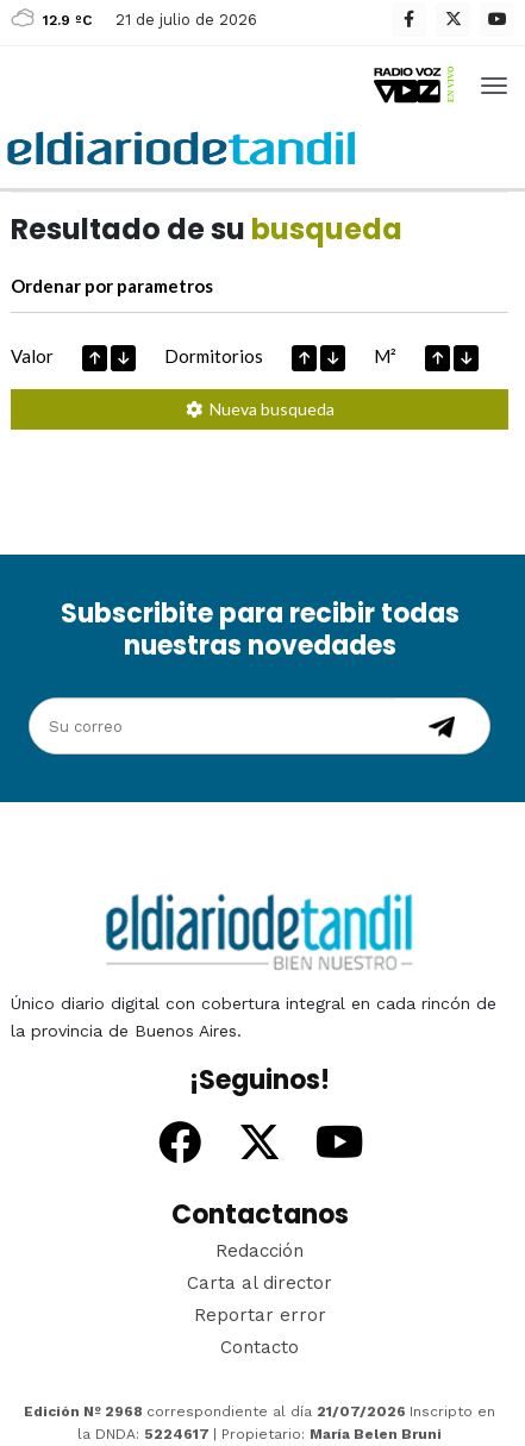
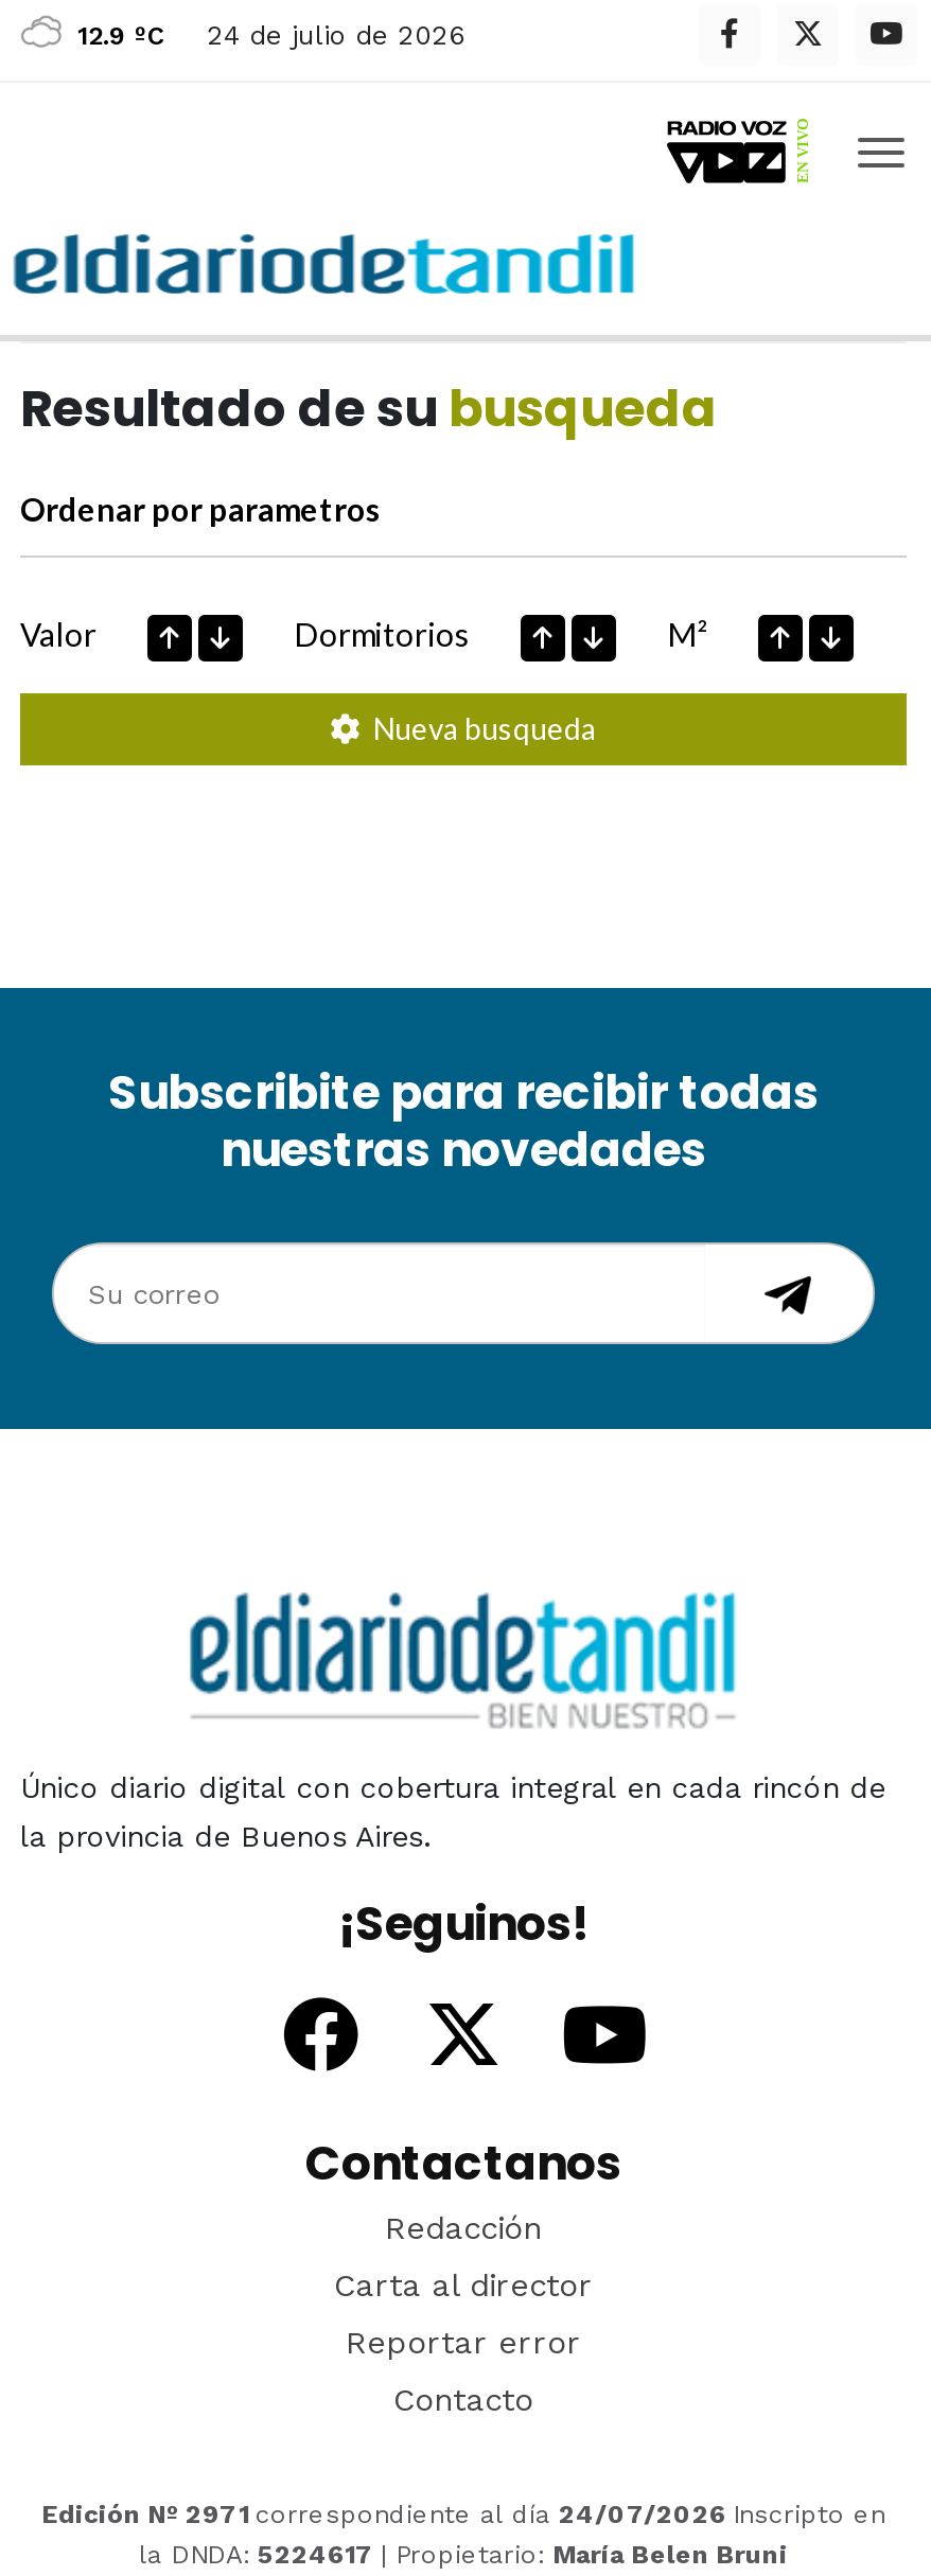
- 12.9 ºC 21 de julio de 2026
+ 12.9 ºC 24 de julio de 2026

- Edición Nº 2968 correspondiente al día 21/07/2026 Inscripto en
+ Edición Nº 2971 correspondiente al día 24/07/2026 Inscripto en
